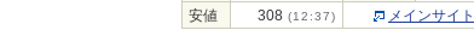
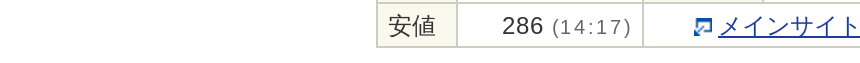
- 308 (12:37)
+ 286 (14:17)
